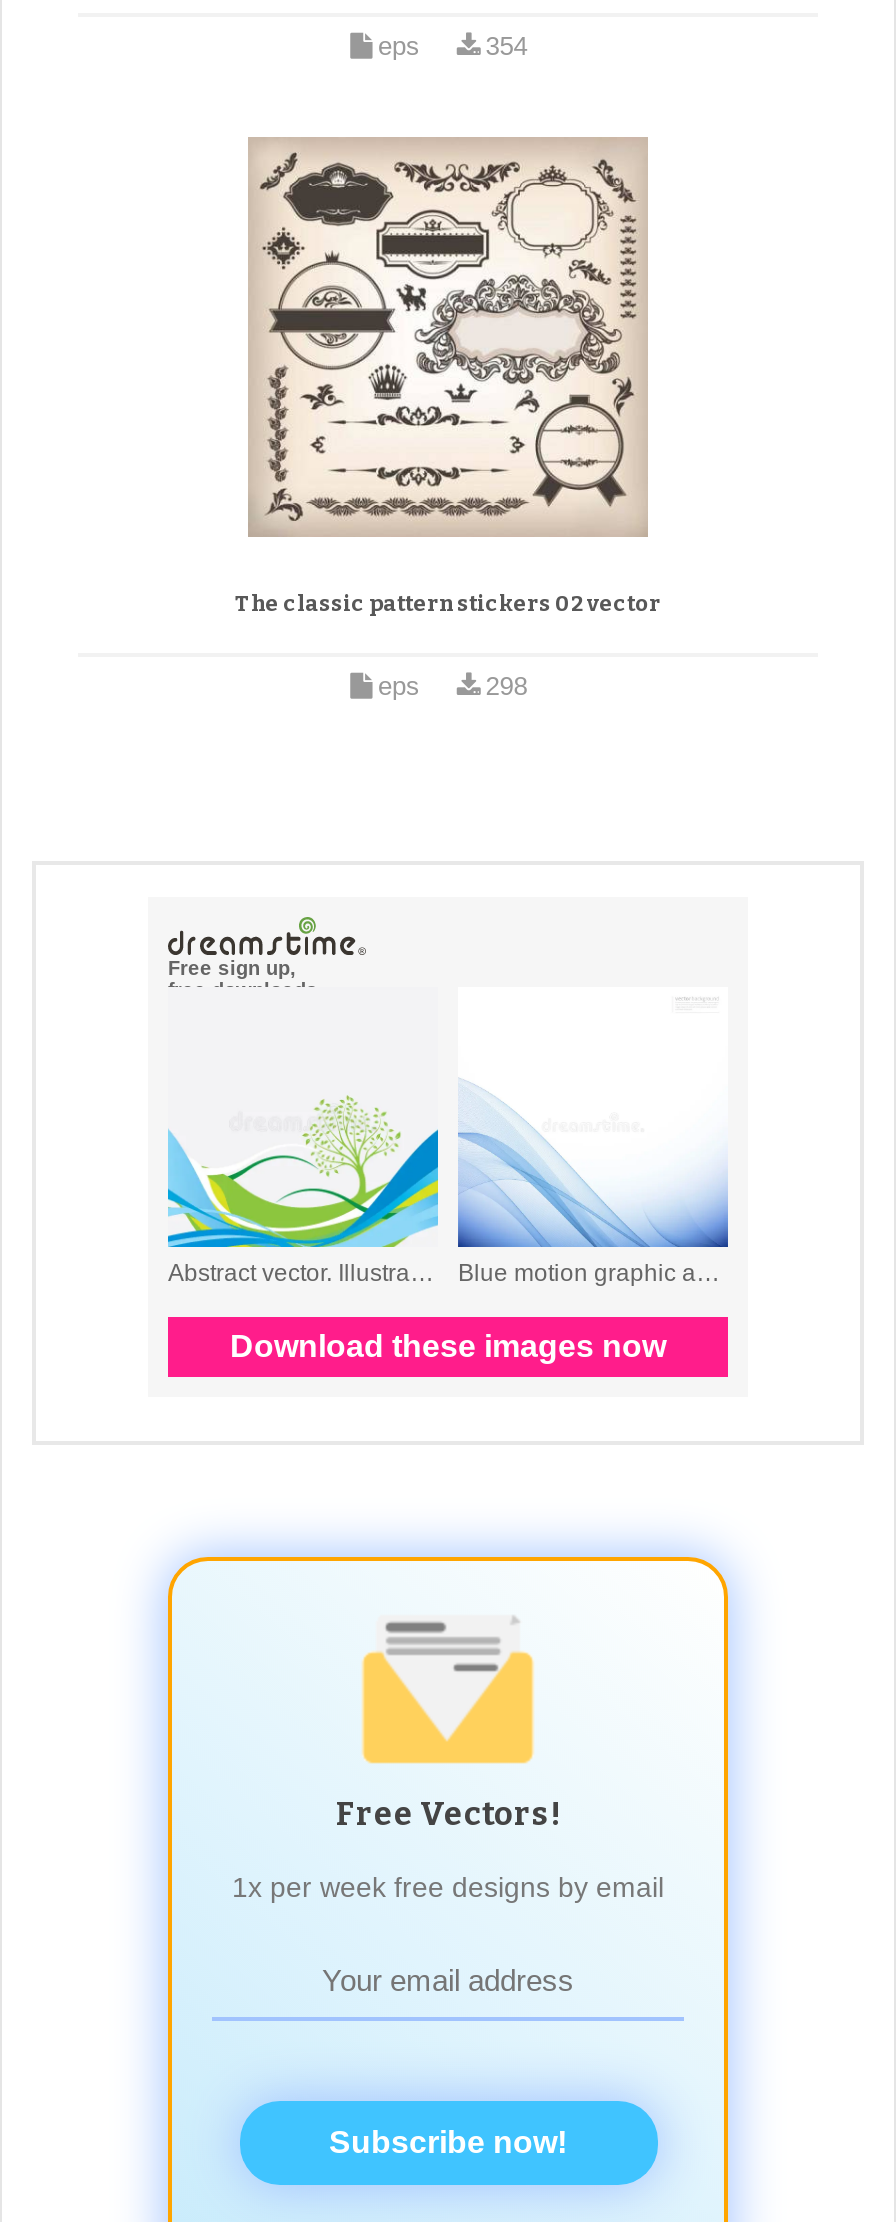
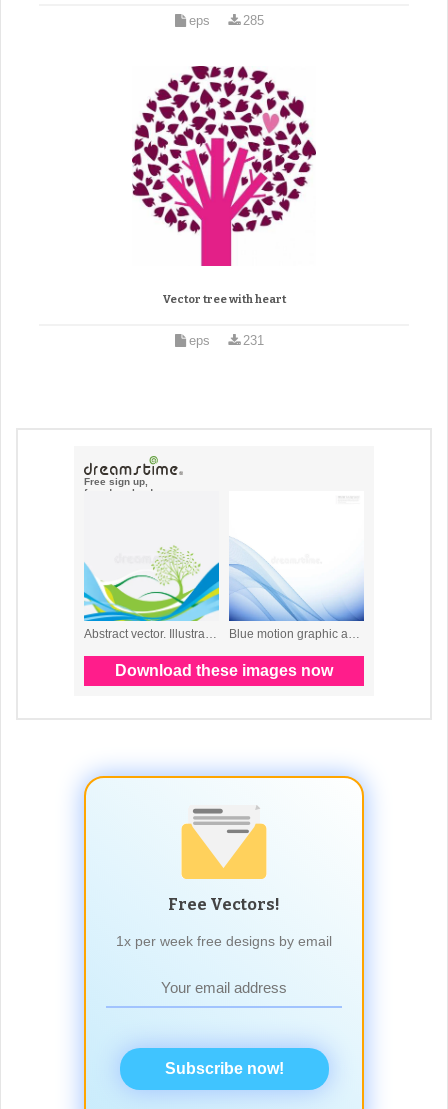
- 354
+ 285

- [image]
- The classic pattern stickers 02 vector
+ [image]
+ Vector tree with heart

- 298
+ 231
